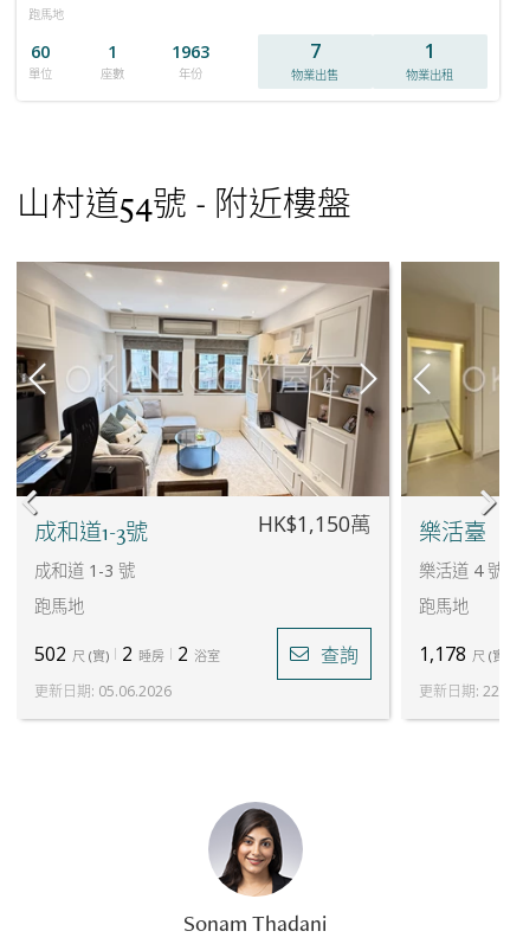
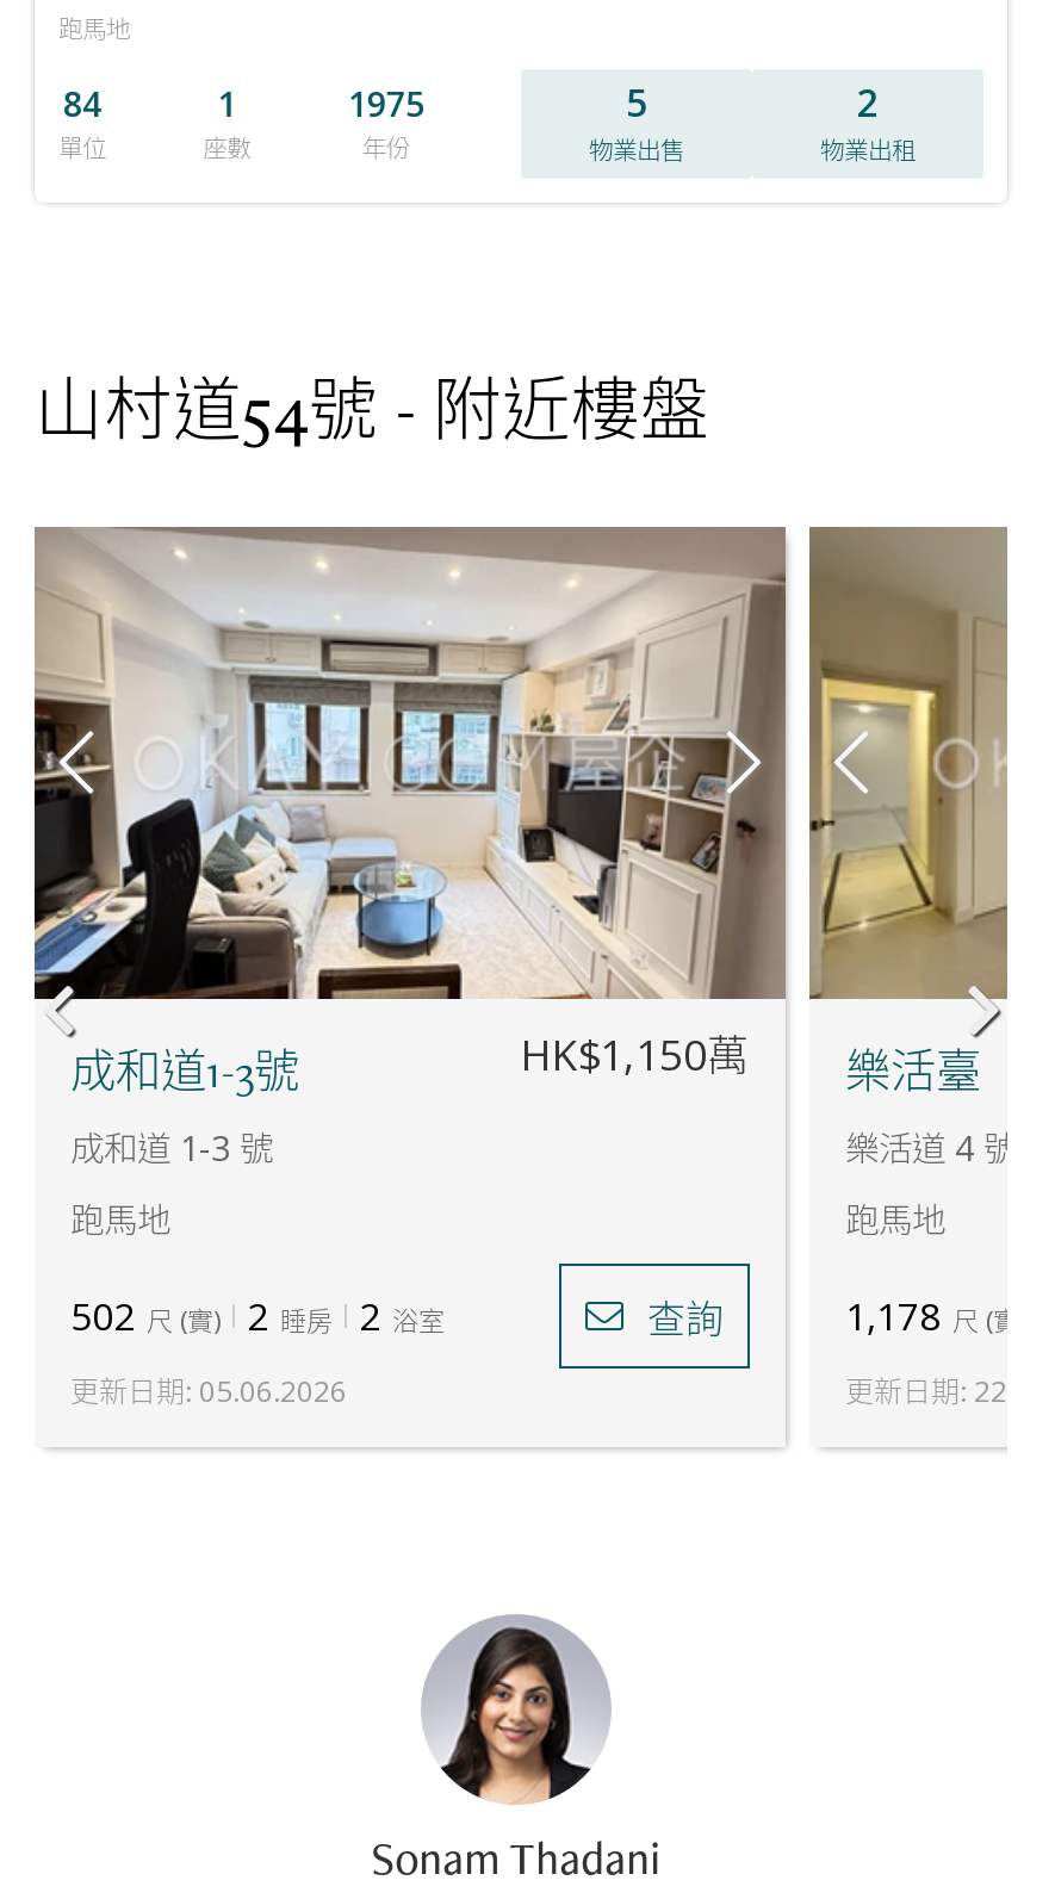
- 60
+ 84

- 1963
+ 1975

- 7
+ 5

- 1
+ 2
